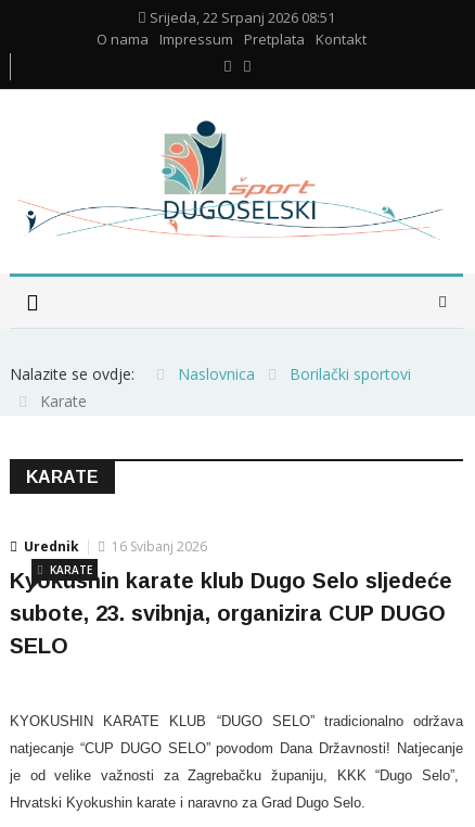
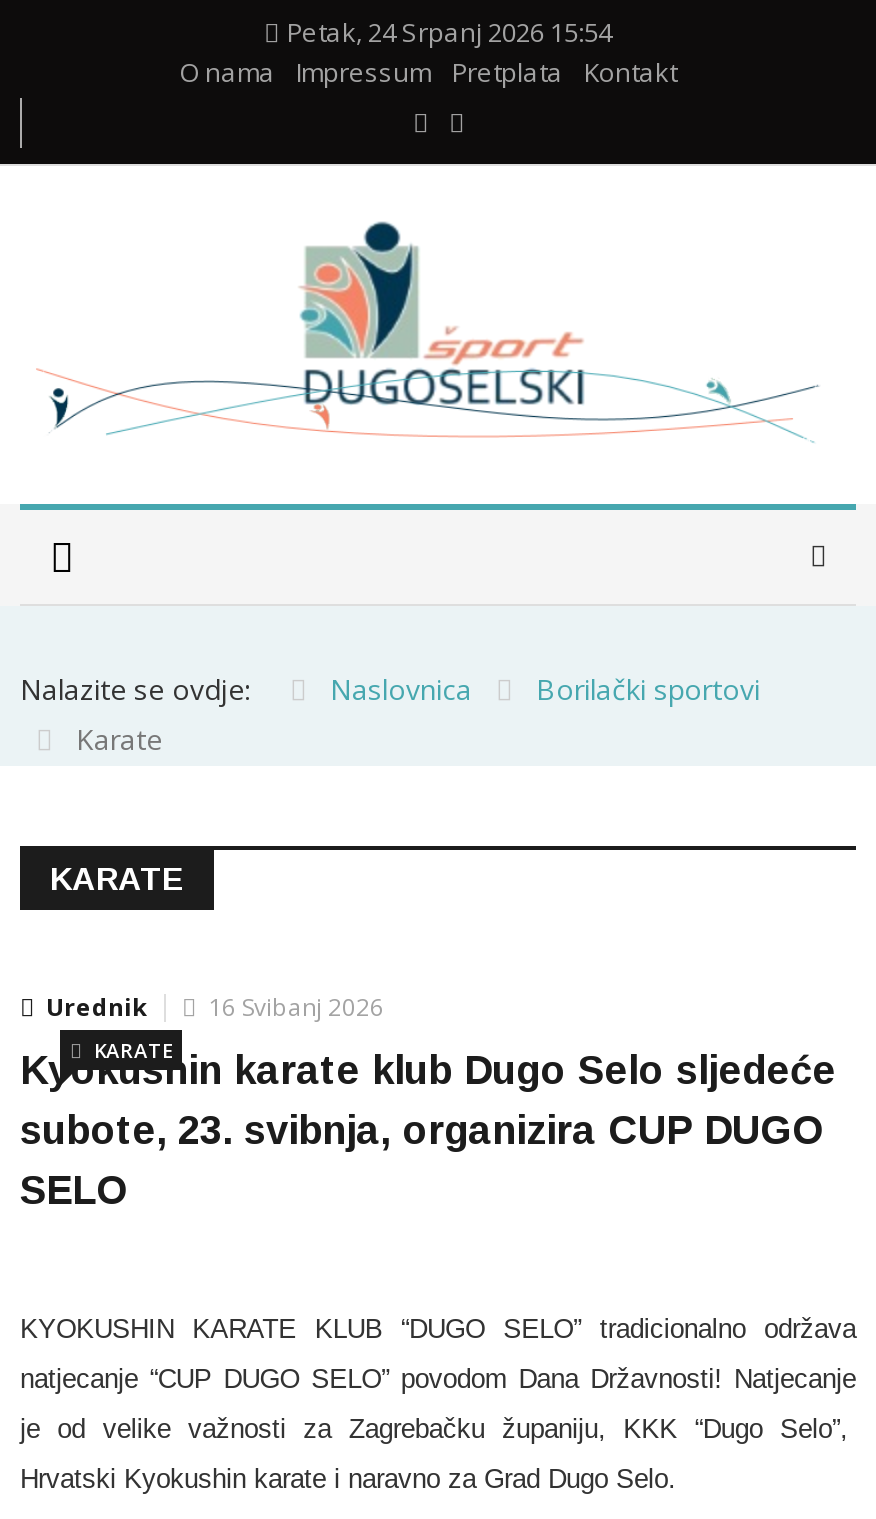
- Srijeda, 22 Srpanj 2026 08:51
+ Petak, 24 Srpanj 2026 15:54
